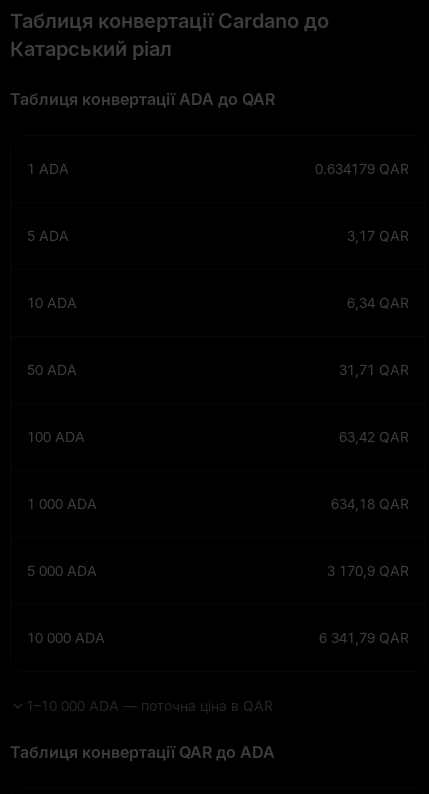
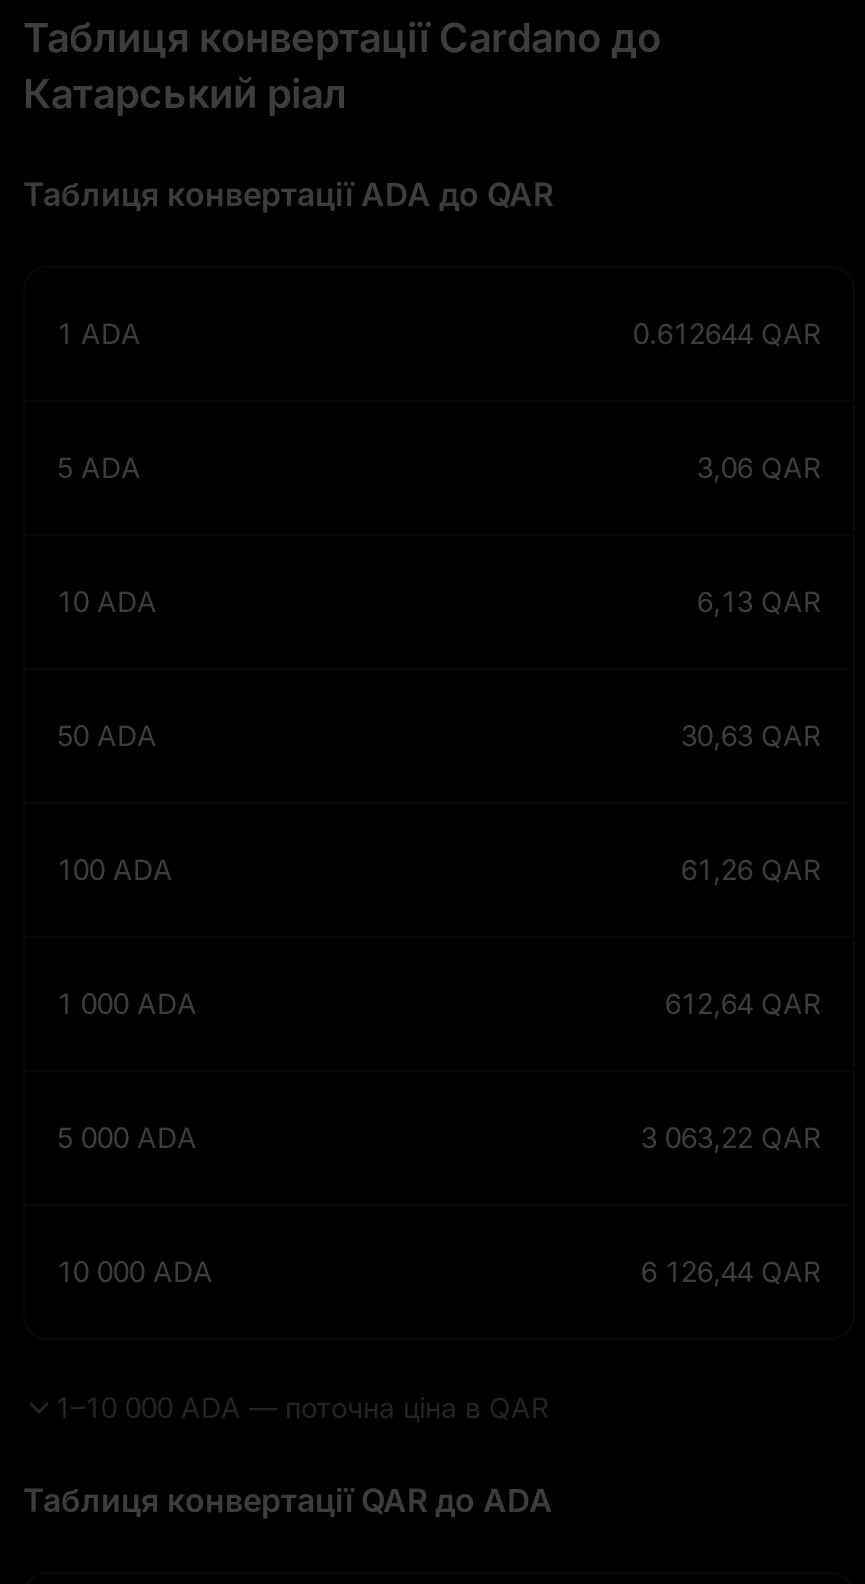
- 0.634179 QAR
+ 0.612644 QAR

- 3,17 QAR
+ 3,06 QAR

- 6,34 QAR
+ 6,13 QAR

- 31,71 QAR
+ 30,63 QAR

- 63,42 QAR
+ 61,26 QAR

- 634,18 QAR
+ 612,64 QAR

- 3 170,9 QAR
+ 3 063,22 QAR

- 6 341,79 QAR
+ 6 126,44 QAR
